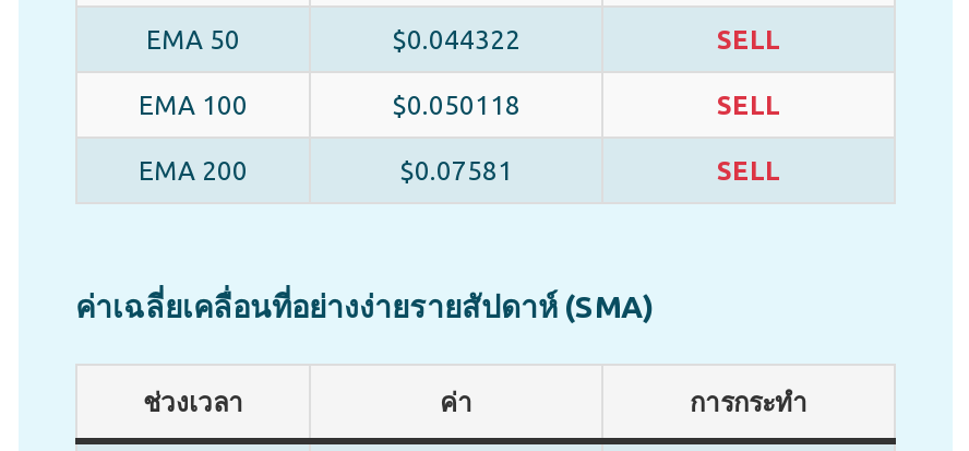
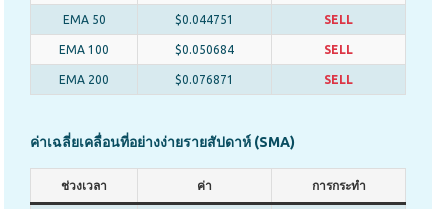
- $0.044322
+ $0.044751

- $0.050118
+ $0.050684

- $0.07581
+ $0.076871
